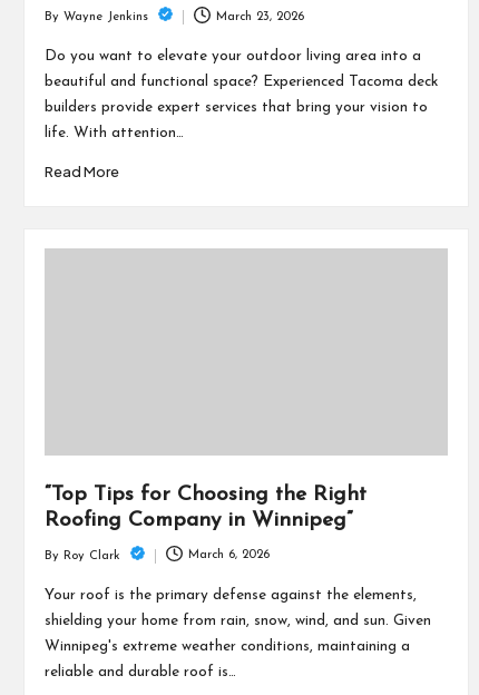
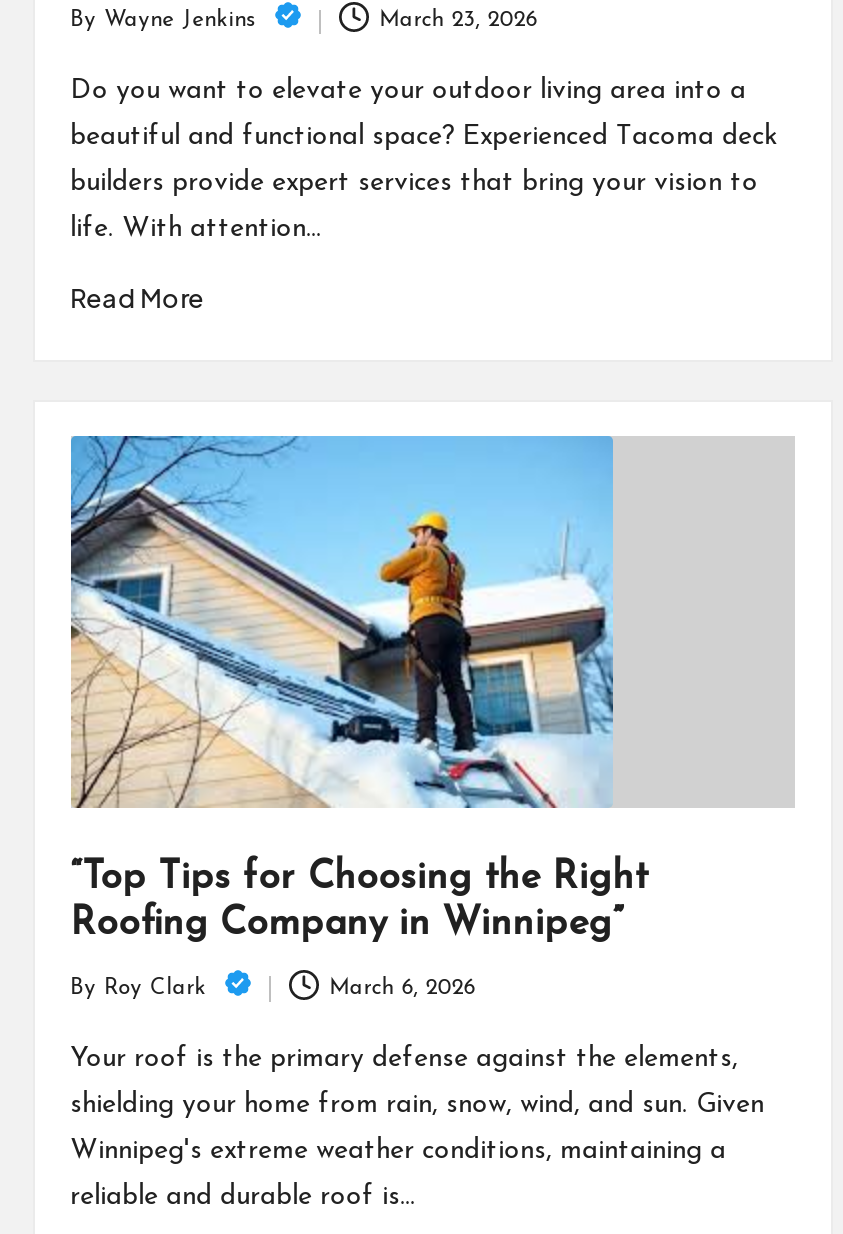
+ [image]
